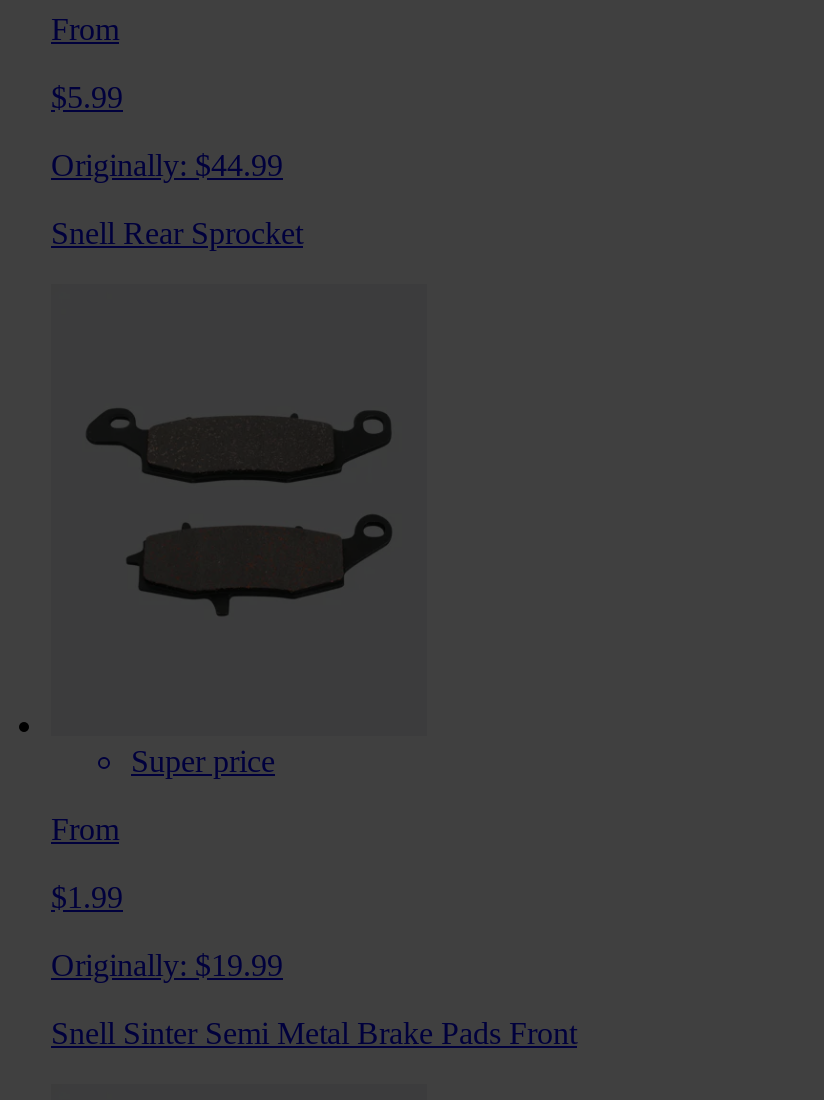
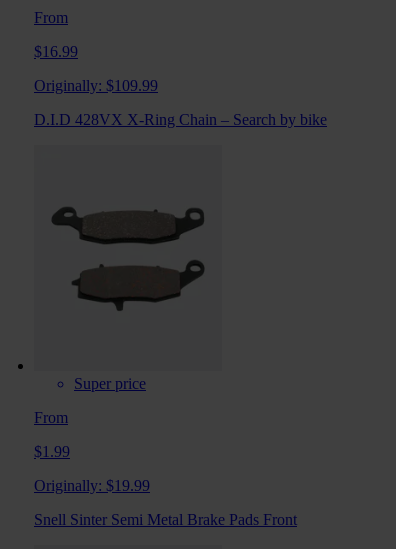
- $5.99
+ $16.99

- Originally: $44.99
+ Originally: $109.99

- Snell Rear Sprocket
+ D.I.D 428VX X-Ring Chain – Search by bike
